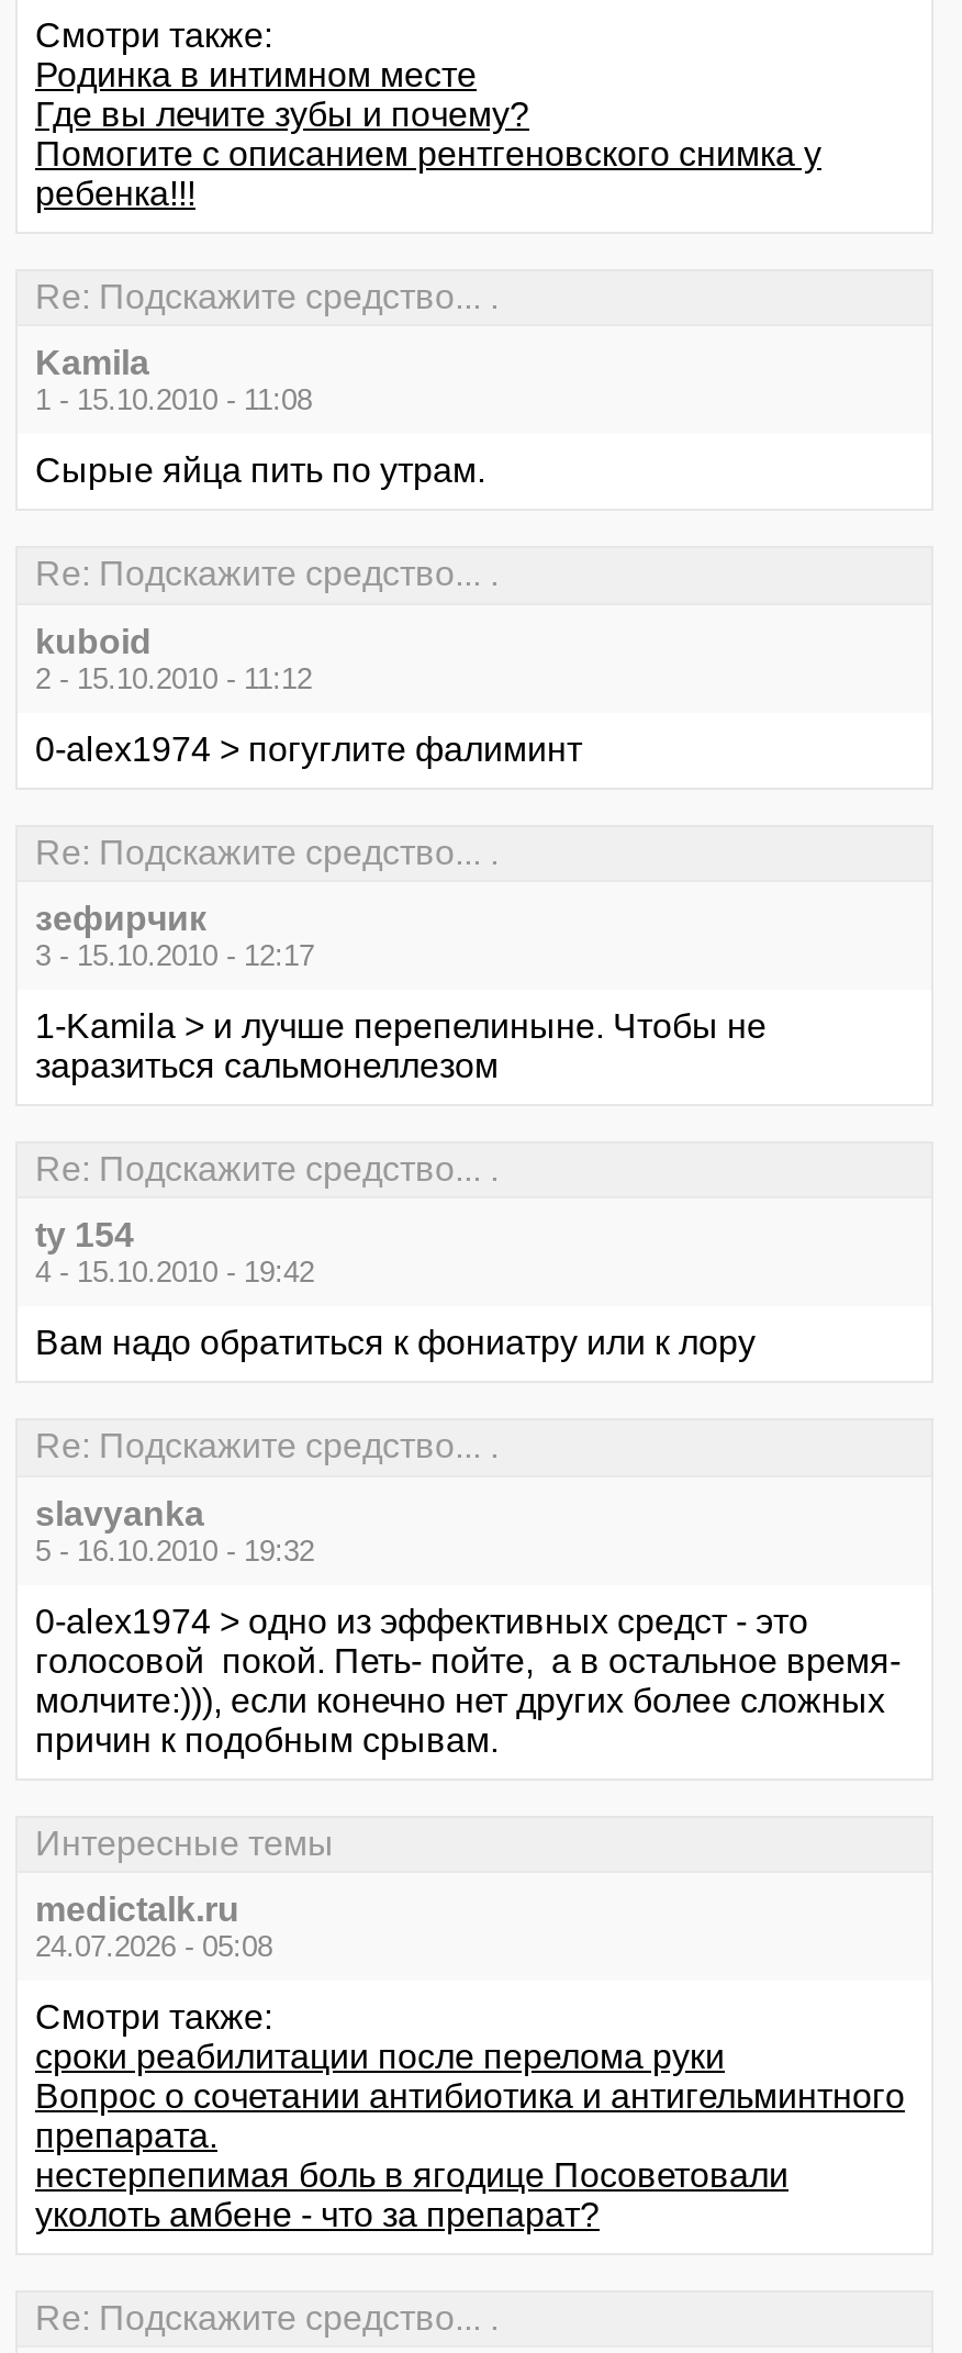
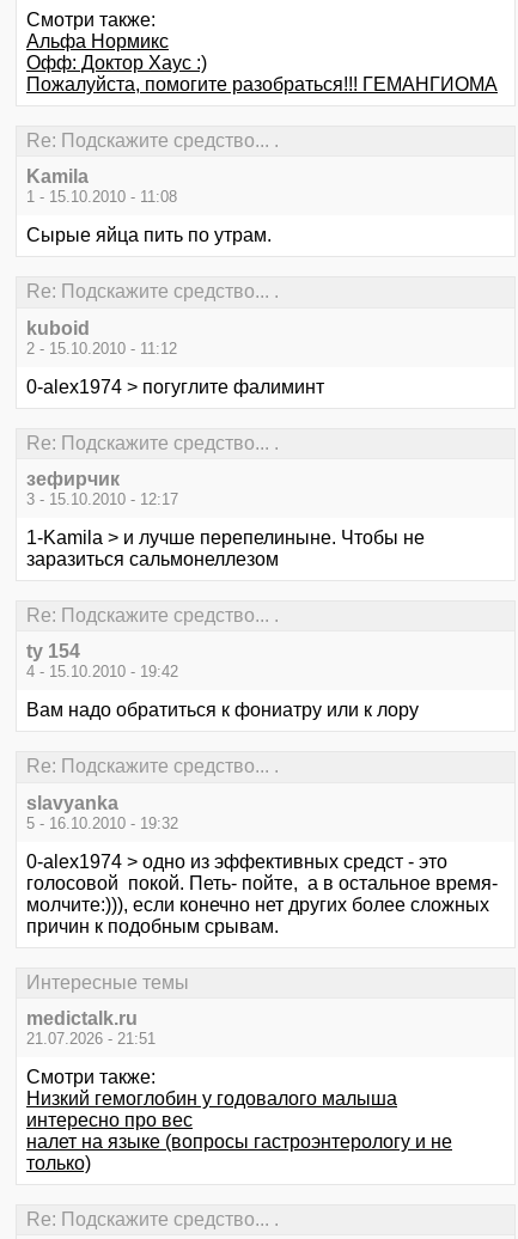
- Родинка в интимном месте
- Где вы лечите зубы и почему?
- Помогите с описанием рентгеновского снимка у
- ребенка!!!
+ Альфа Нормикс
+ Офф: Доктор Хаус :)
+ Пожалуйста, помогите разобраться!!! ГЕМАНГИОМА

- 24.07.2026 - 05:08
+ 21.07.2026 - 21:51

- сроки реабилитации после перелома руки
- Вопрос о сочетании антибиотика и антигельминтного
- препарата.
- нестерпепимая боль в ягодице Посоветовали
- уколоть амбене - что за препарат?
+ Низкий гемоглобин у годовалого малыша
+ интересно про вес
+ налет на языке (вопросы гастроэнтерологу и не
+ только)
